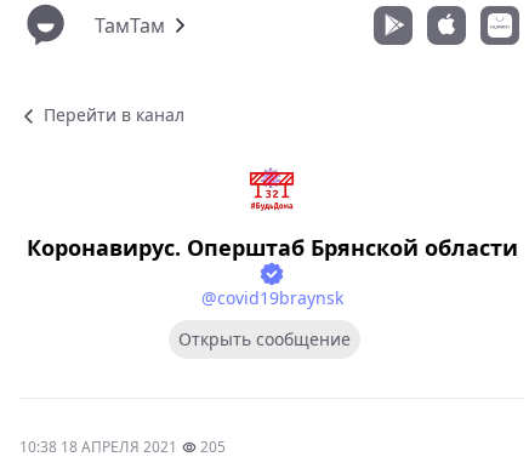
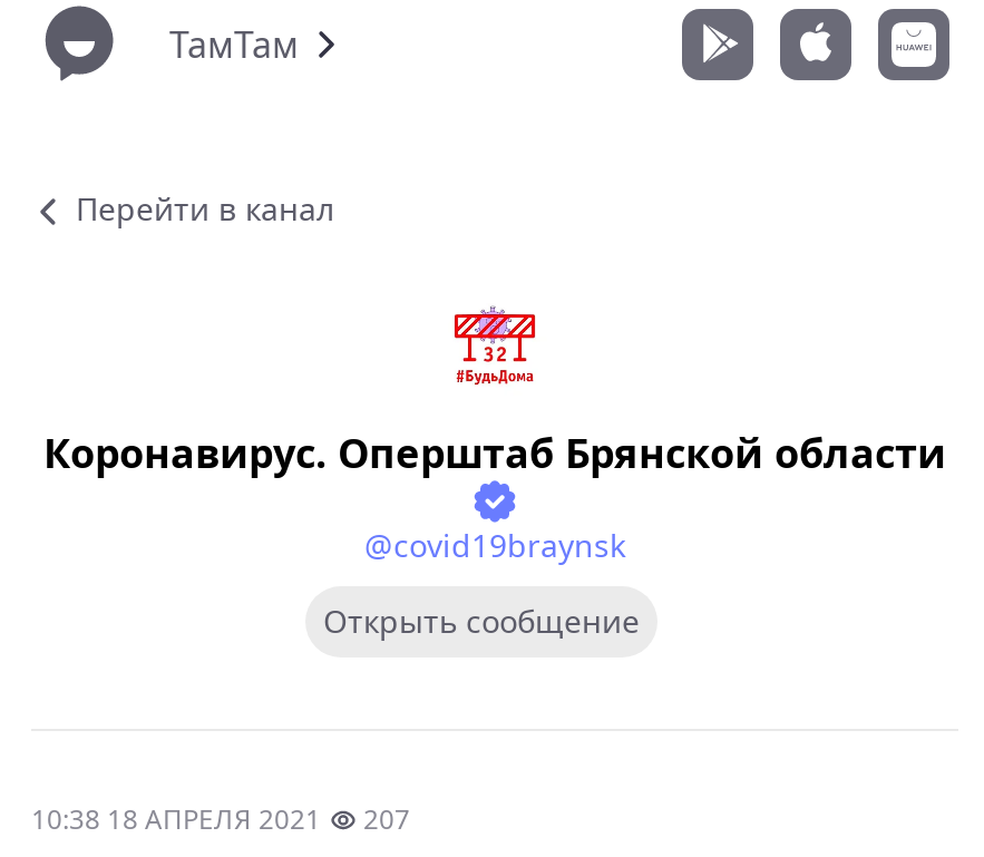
- 10:38 18 АПРЕЛЯ 2021 205
+ 10:38 18 АПРЕЛЯ 2021 207
